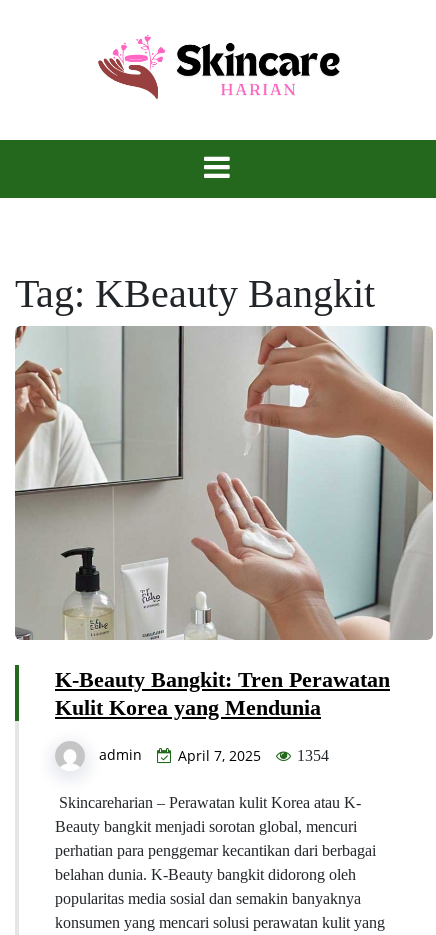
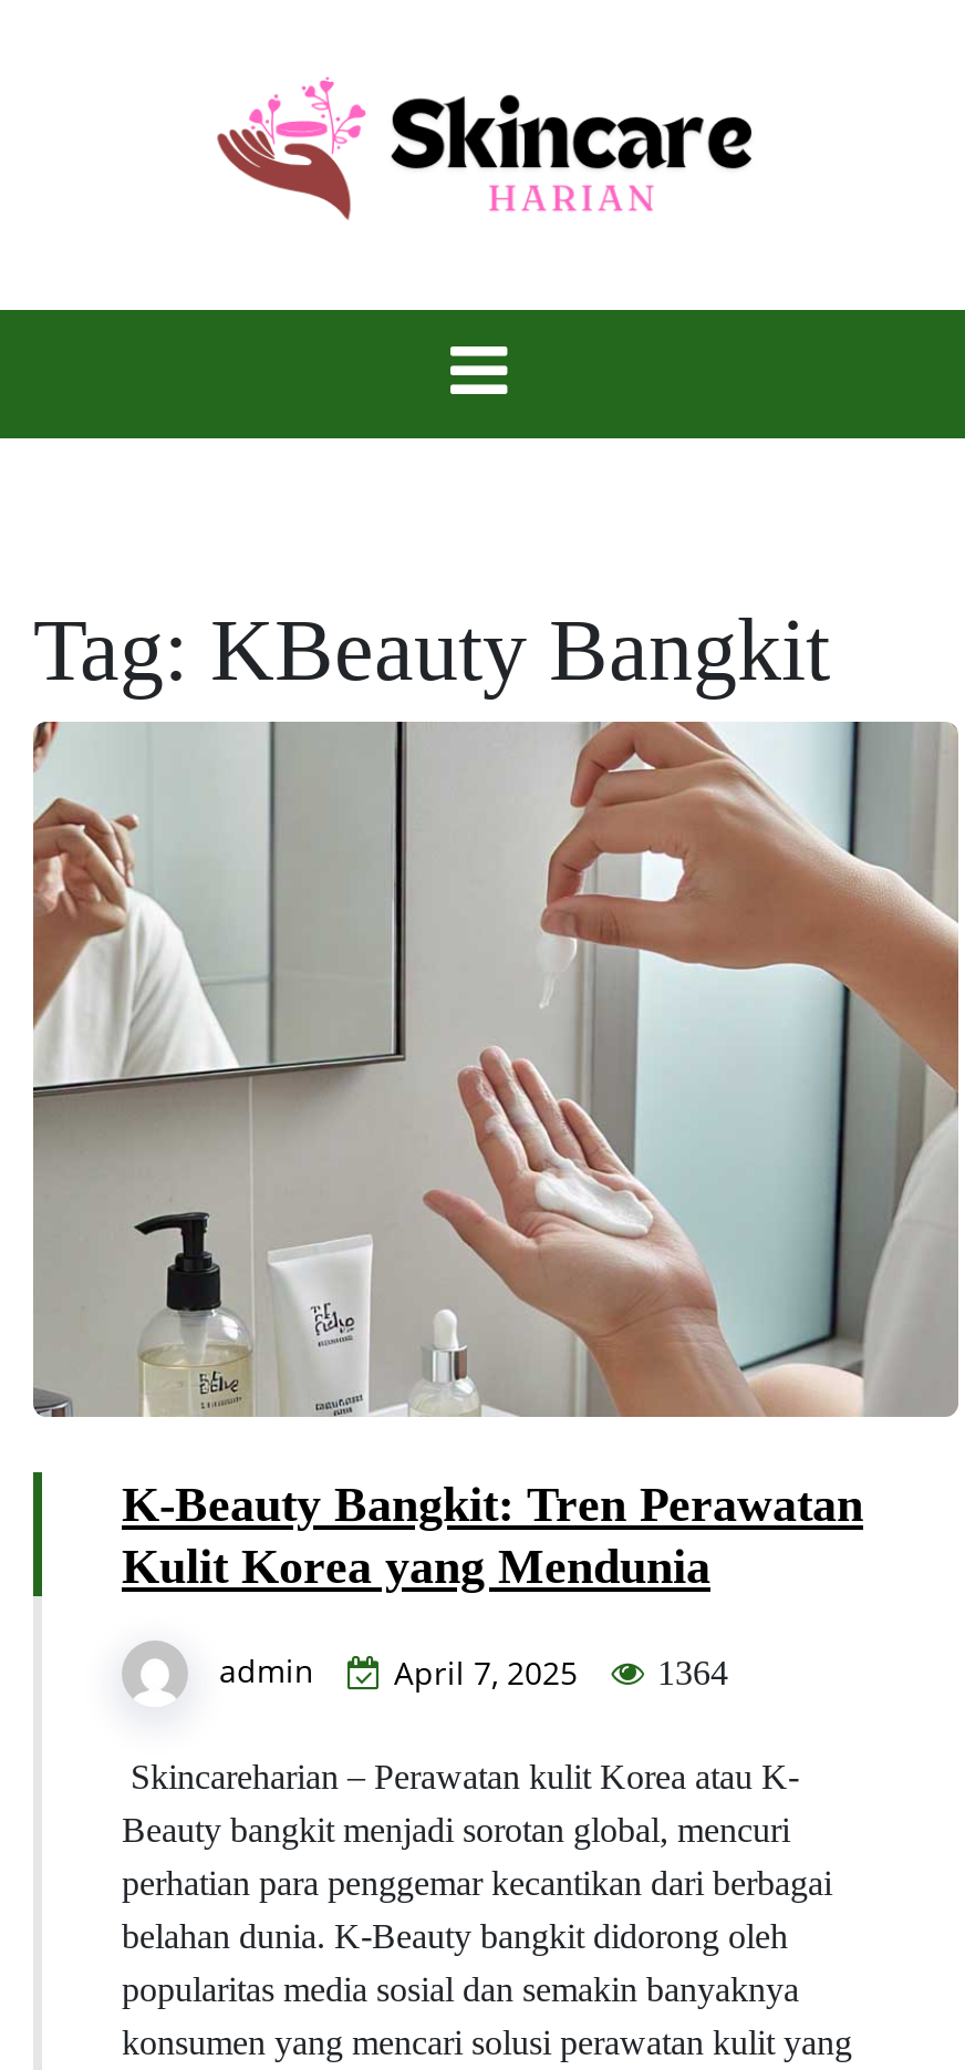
- admin April 7, 2025 1354
+ admin April 7, 2025 1364
